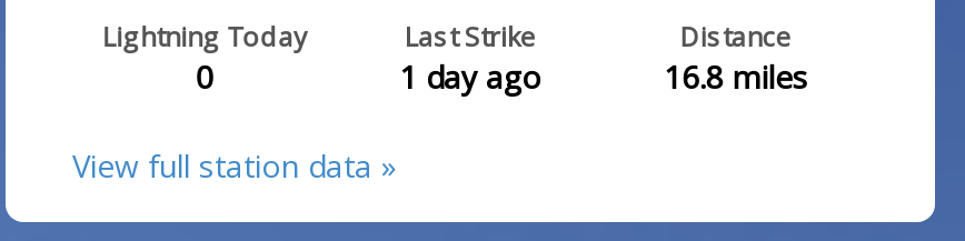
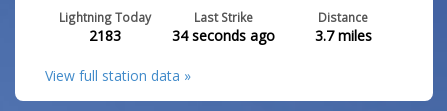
- 0
+ 2183

- 1 day ago
+ 34 seconds ago

- 16.8 miles
+ 3.7 miles
